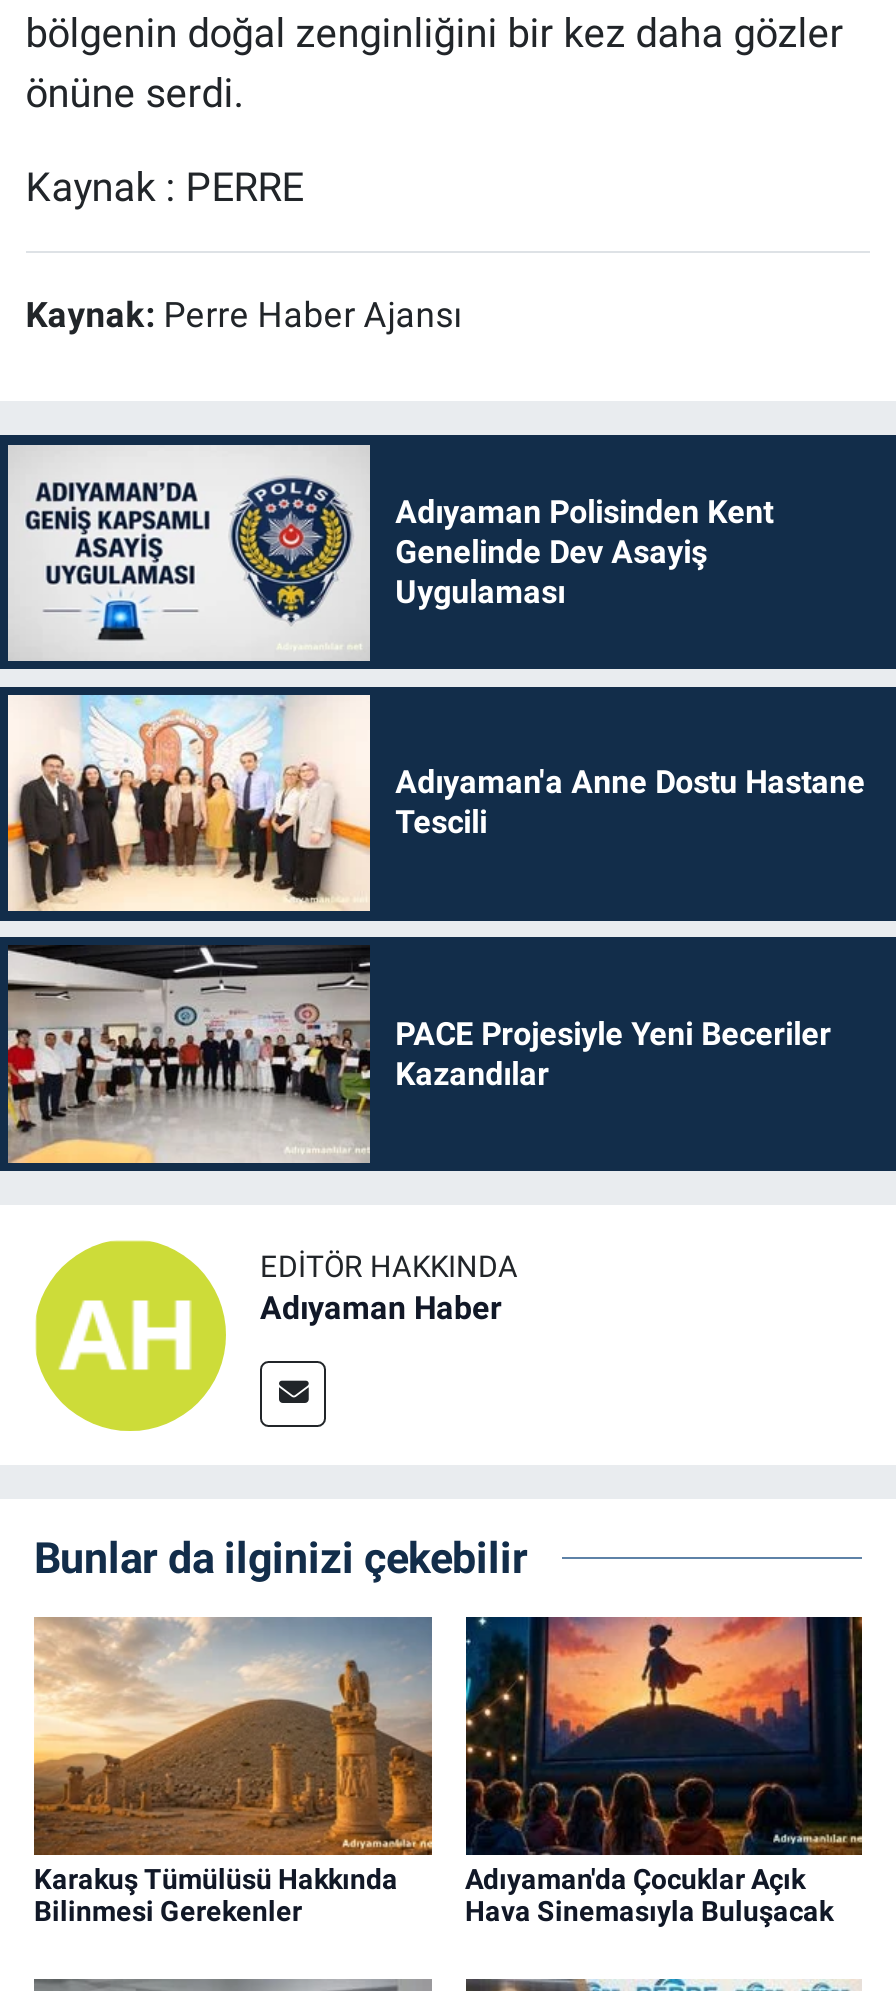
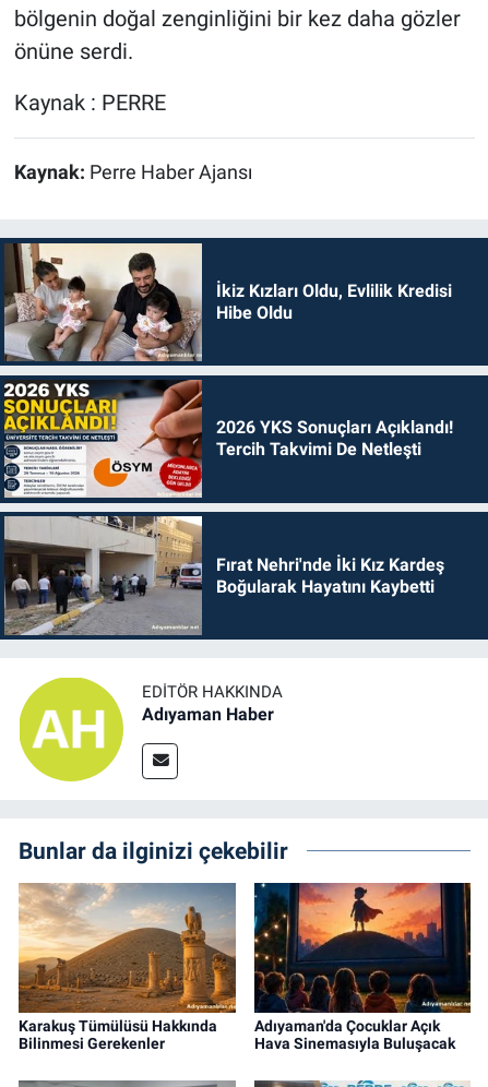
- [image]
- Adıyaman Polisinden Kent
- Genelinde Dev Asayiş
- Uygulaması
+ [image]
+ İkiz Kızları Oldu, Evlilik Kredisi
+ Hibe Oldu

- [image]
- Adıyaman'a Anne Dostu Hastane
- Tescili
+ [image]
+ 2026 YKS Sonuçları Açıklandı!
+ Tercih Takvimi De Netleşti

- [image]
- PACE Projesiyle Yeni Beceriler
- Kazandılar
+ [image]
+ Fırat Nehri'nde İki Kız Kardeş
+ Boğularak Hayatını Kaybetti
